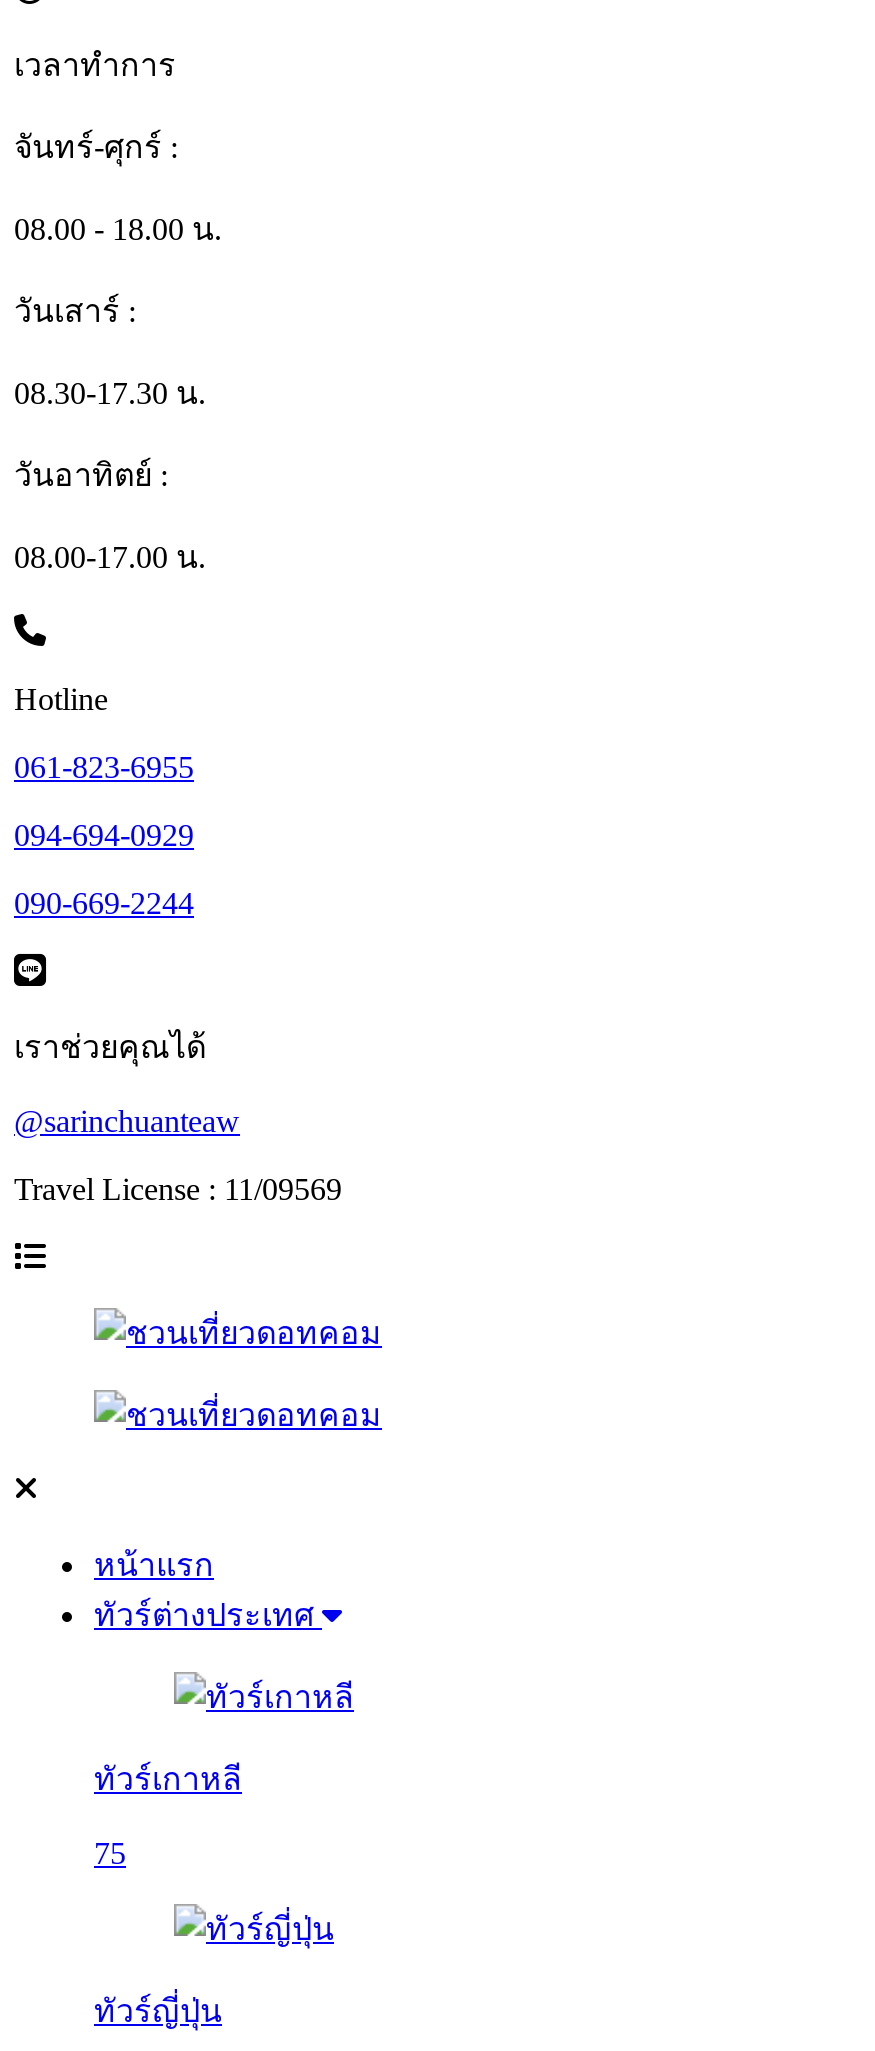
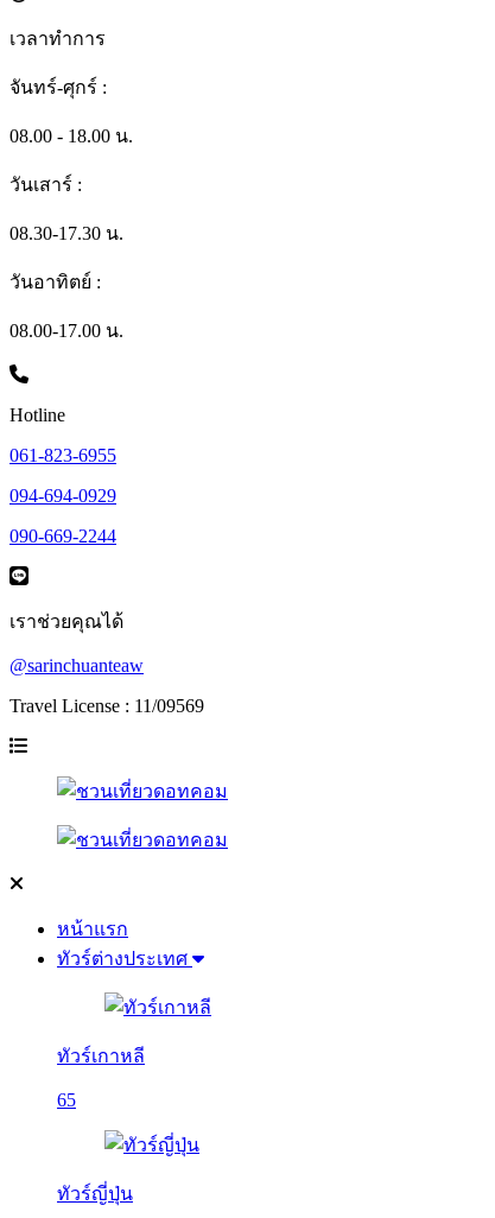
- 75
+ 65
